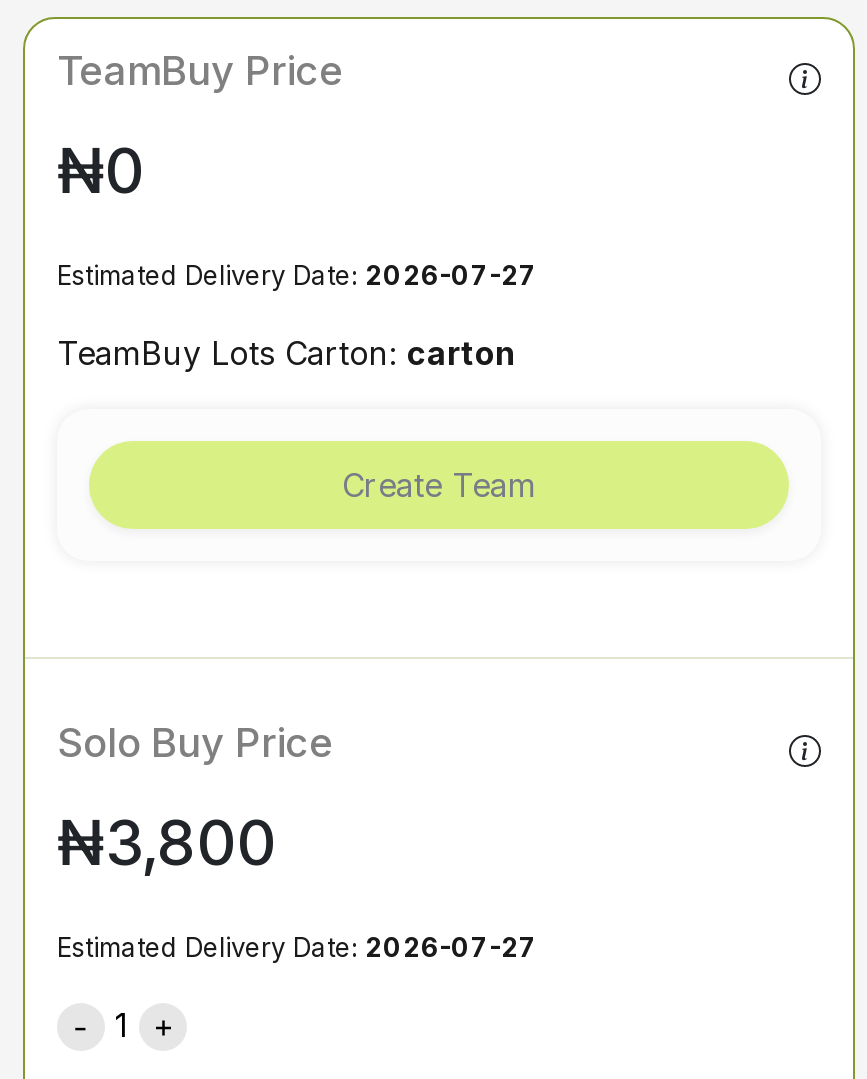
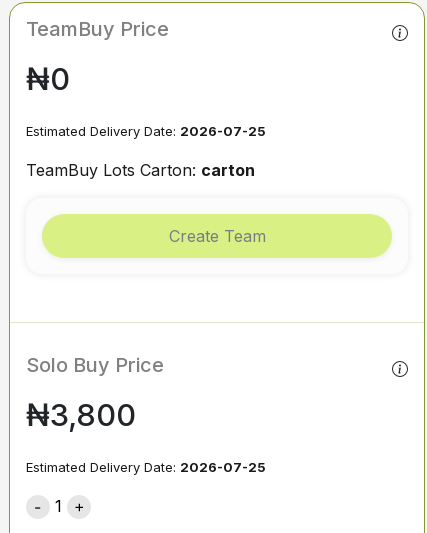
- Estimated Delivery Date: 2026-07-27
+ Estimated Delivery Date: 2026-07-25

- Estimated Delivery Date: 2026-07-27
+ Estimated Delivery Date: 2026-07-25
